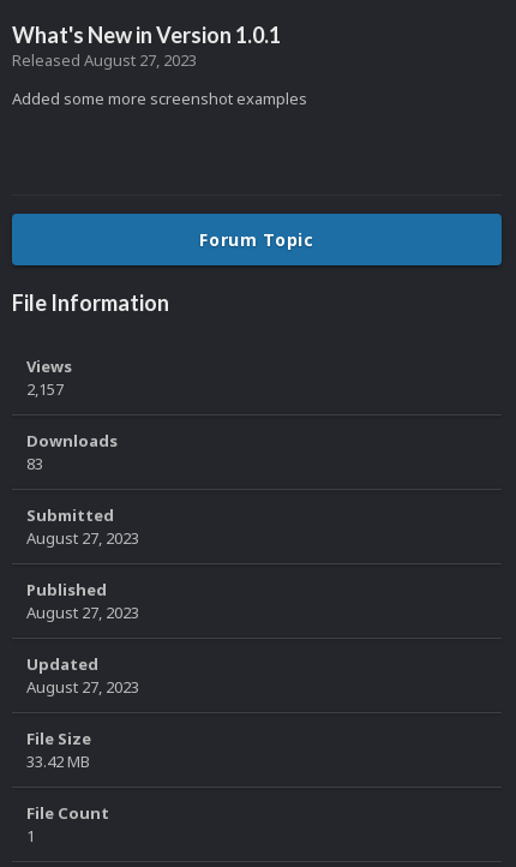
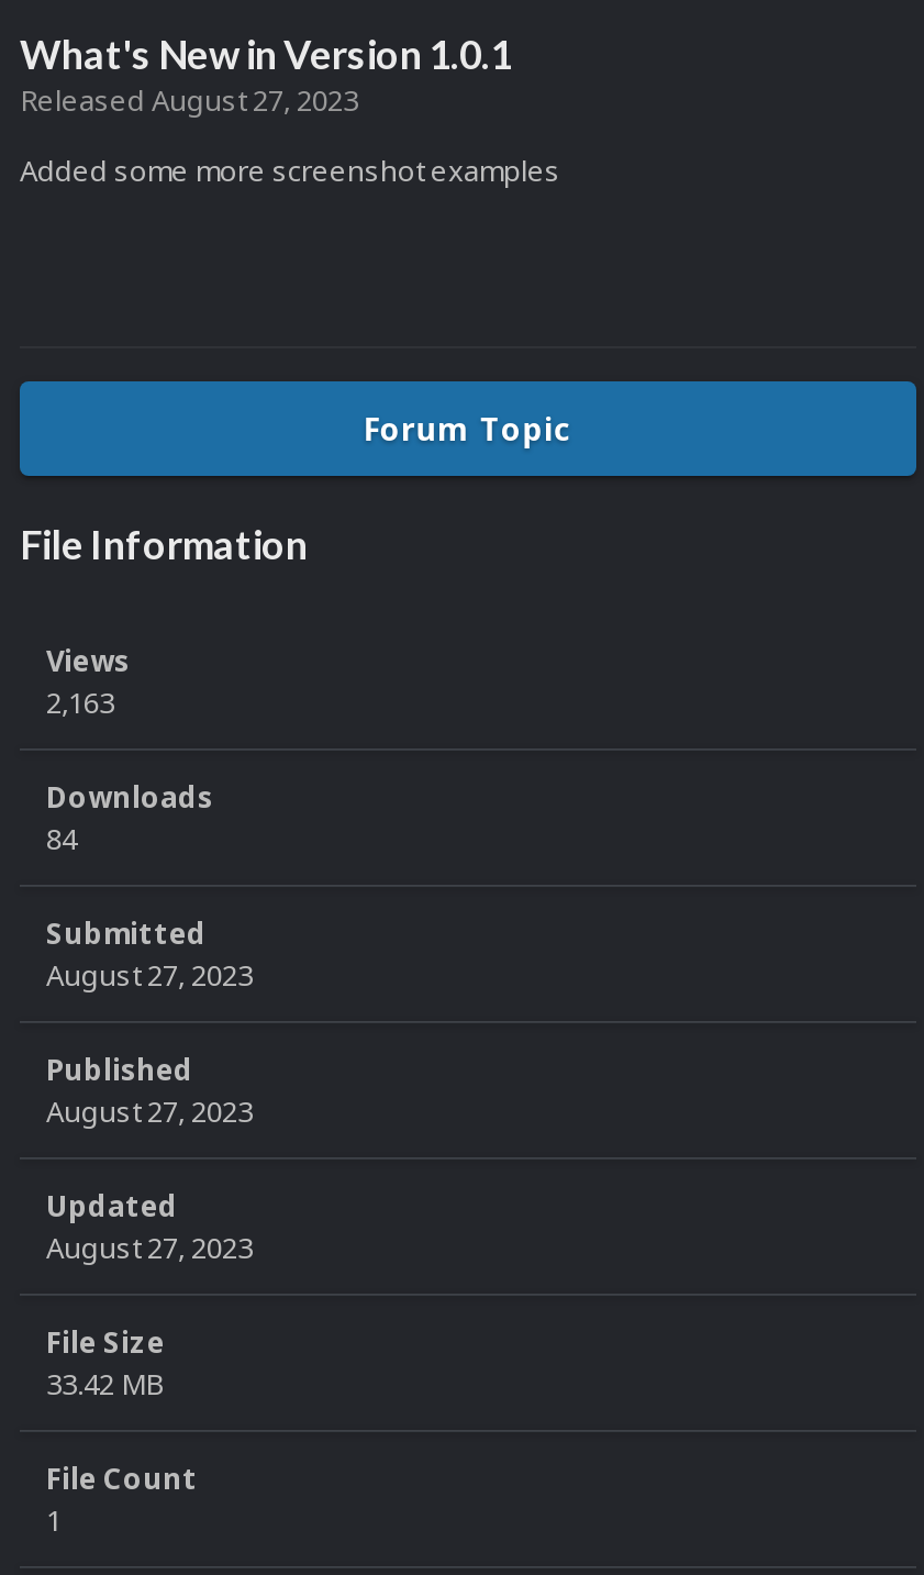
- 2,157
+ 2,163

- 83
+ 84
